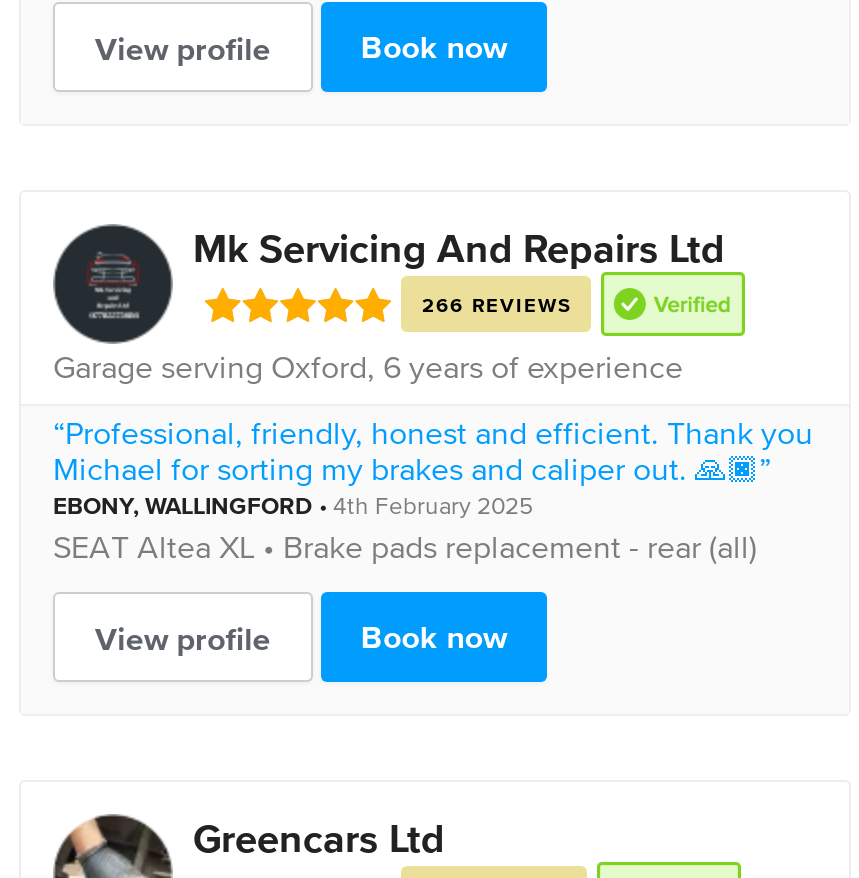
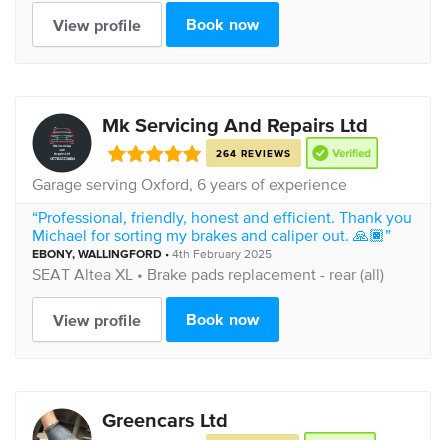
- 266 REVIEWS
+ 264 REVIEWS
